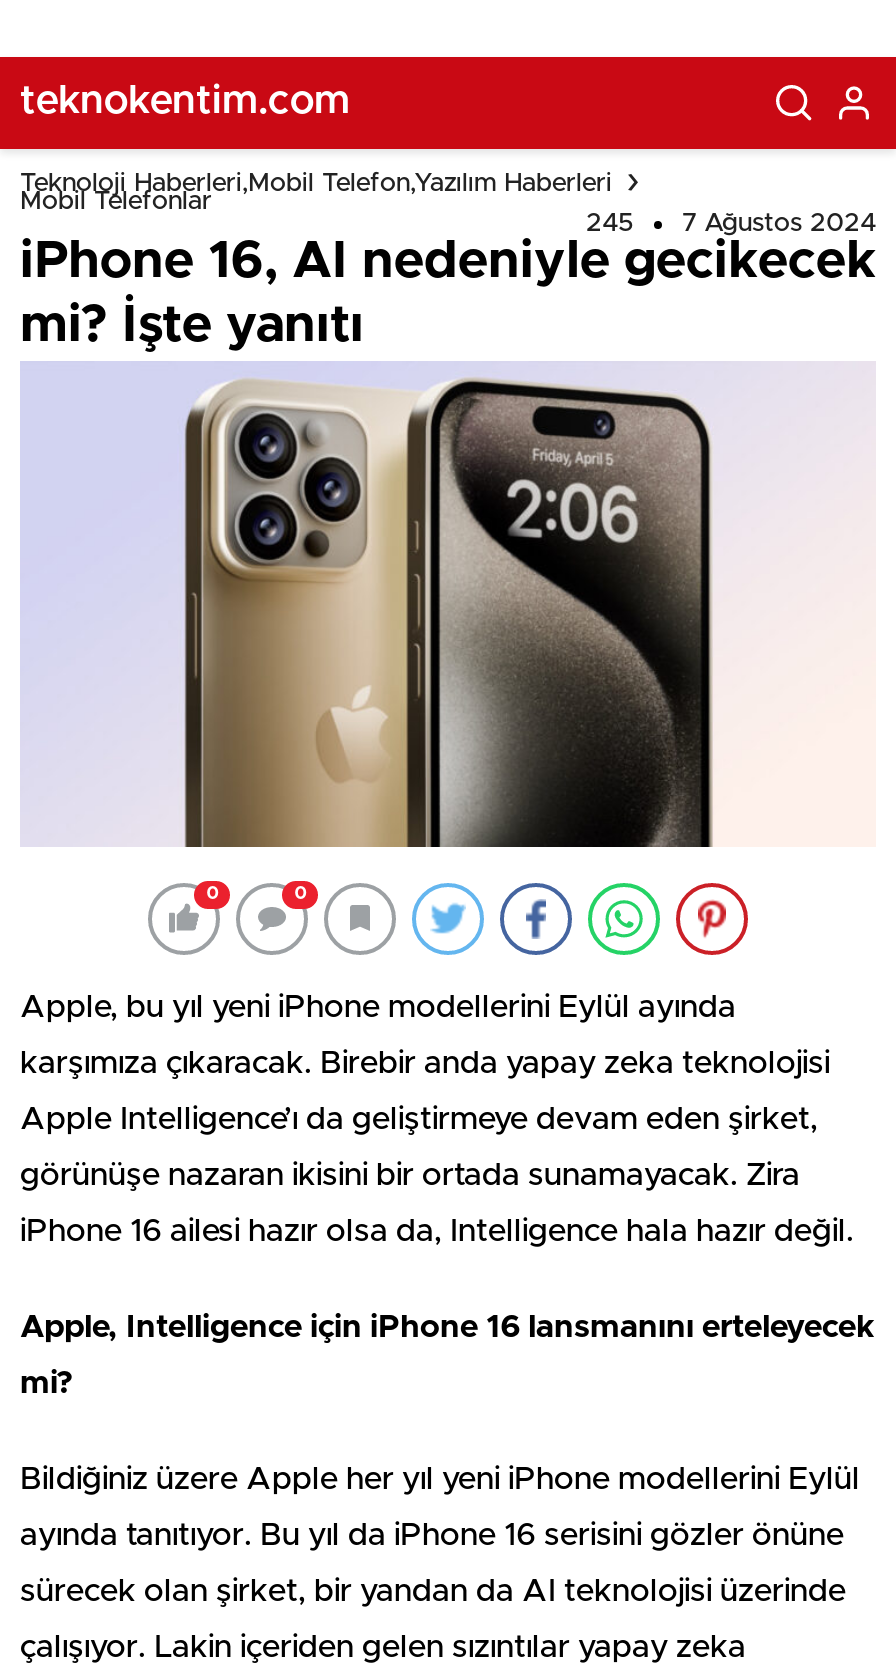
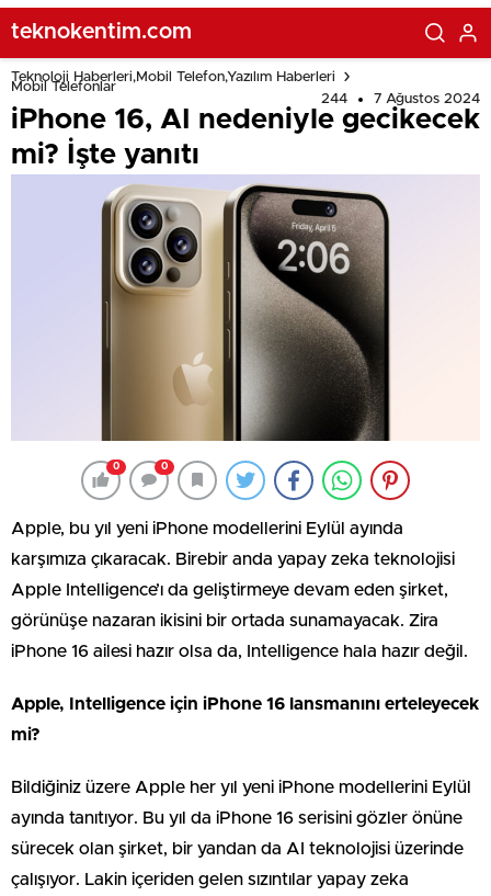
- 245 7 Ağustos 2024
+ 244 7 Ağustos 2024
